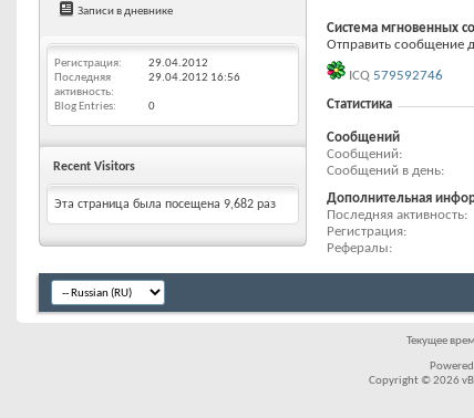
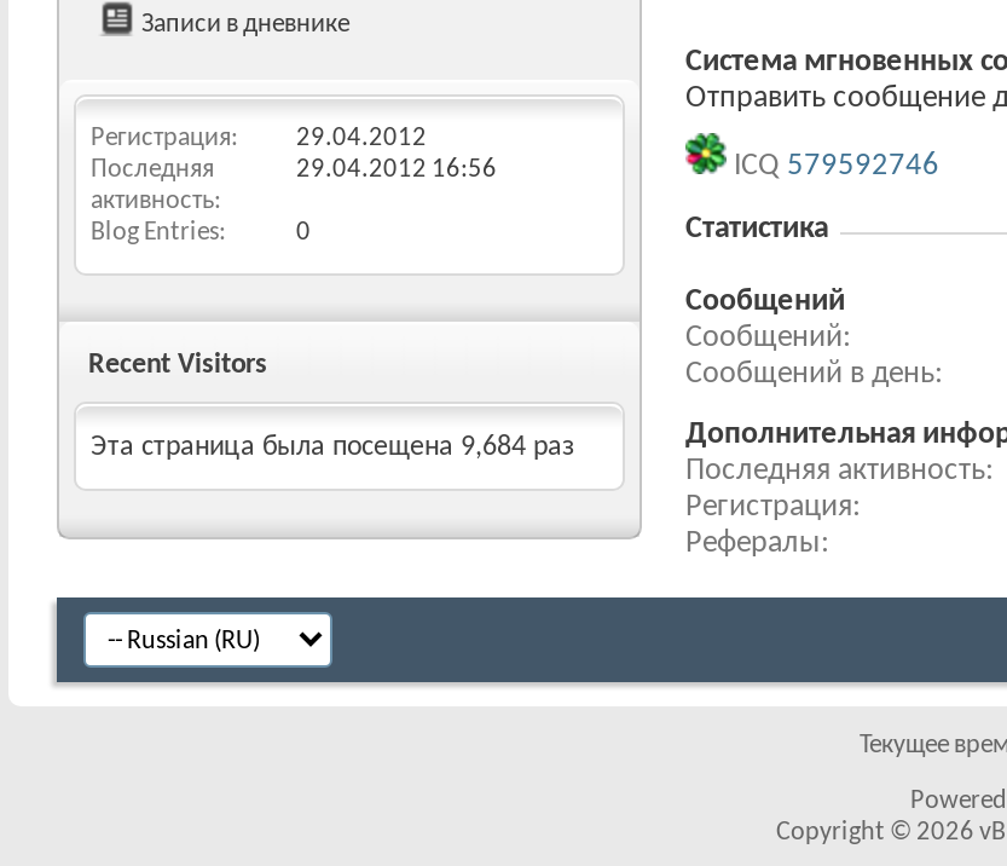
- Эта страница была посещена 9,682 раз
+ Эта страница была посещена 9,684 раз
